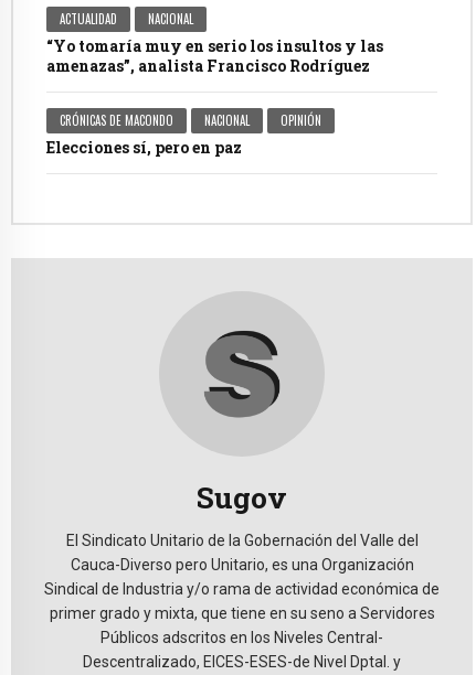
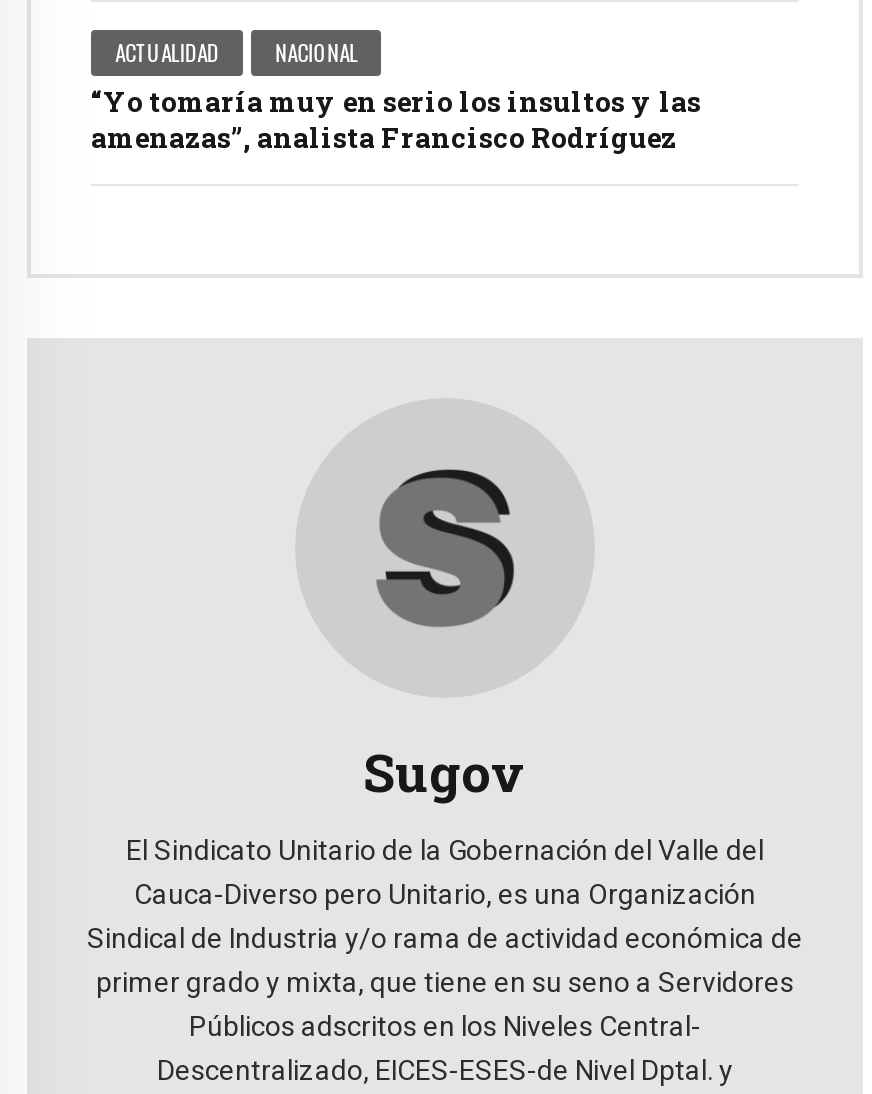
- CRÓNICAS DE MACONDO
- NACIONAL
- OPINIÓN
- Elecciones sí, pero en paz
